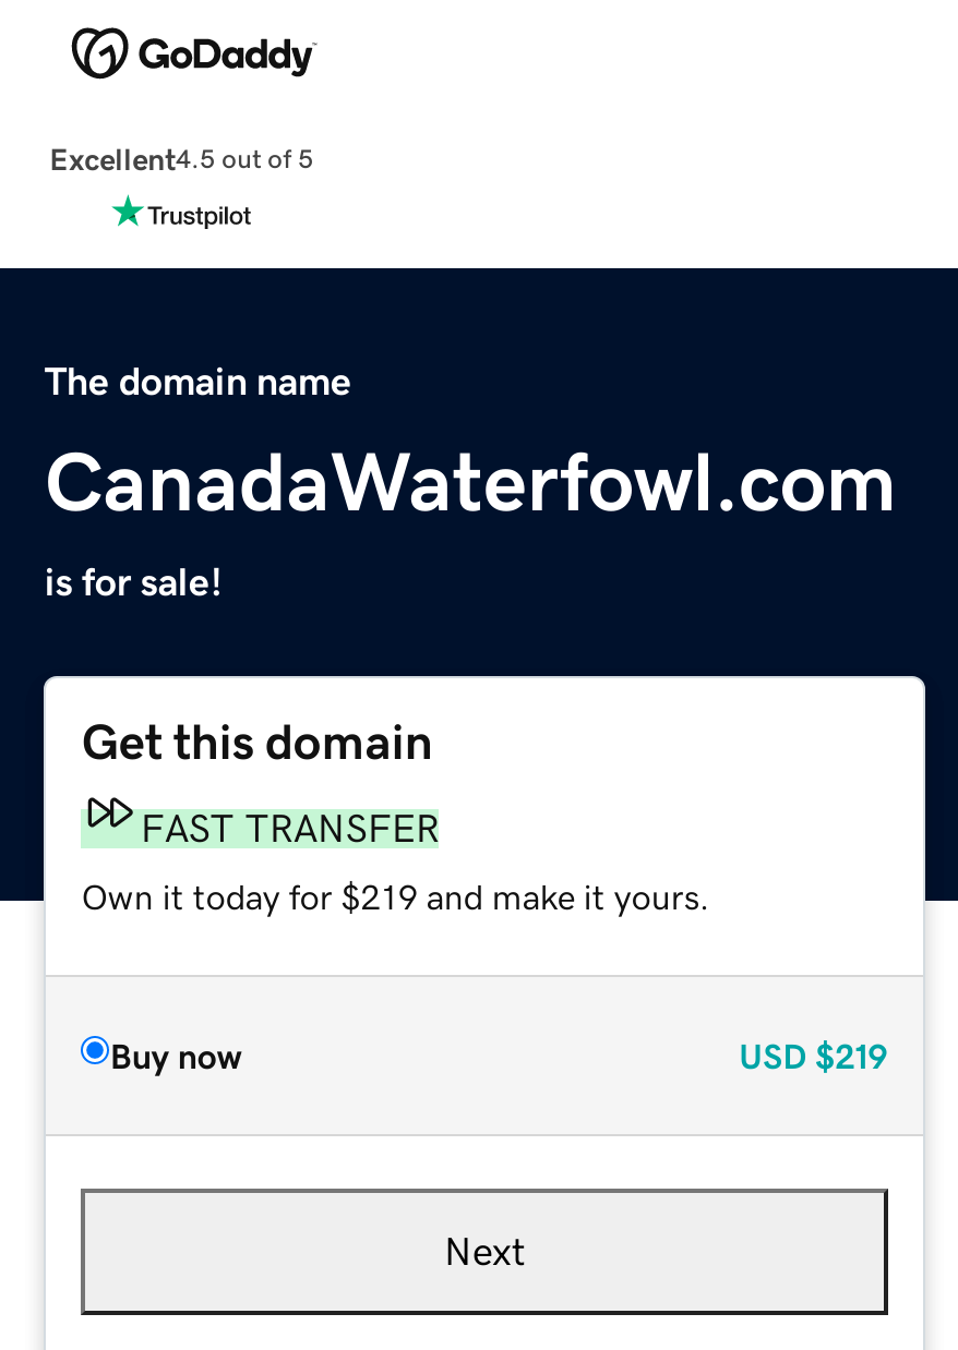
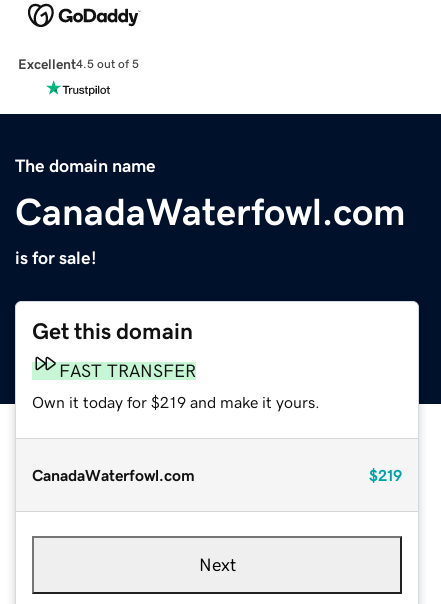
- Buy now
- USD $219
+ CanadaWaterfowl.com
+ $219
